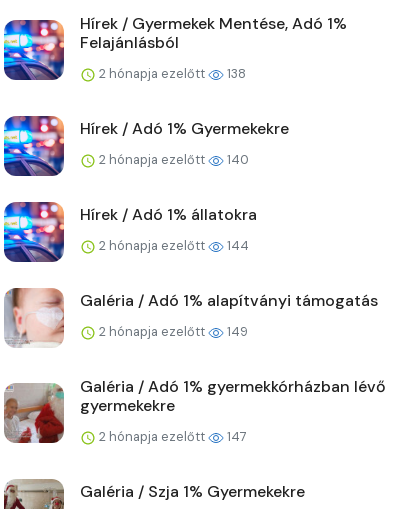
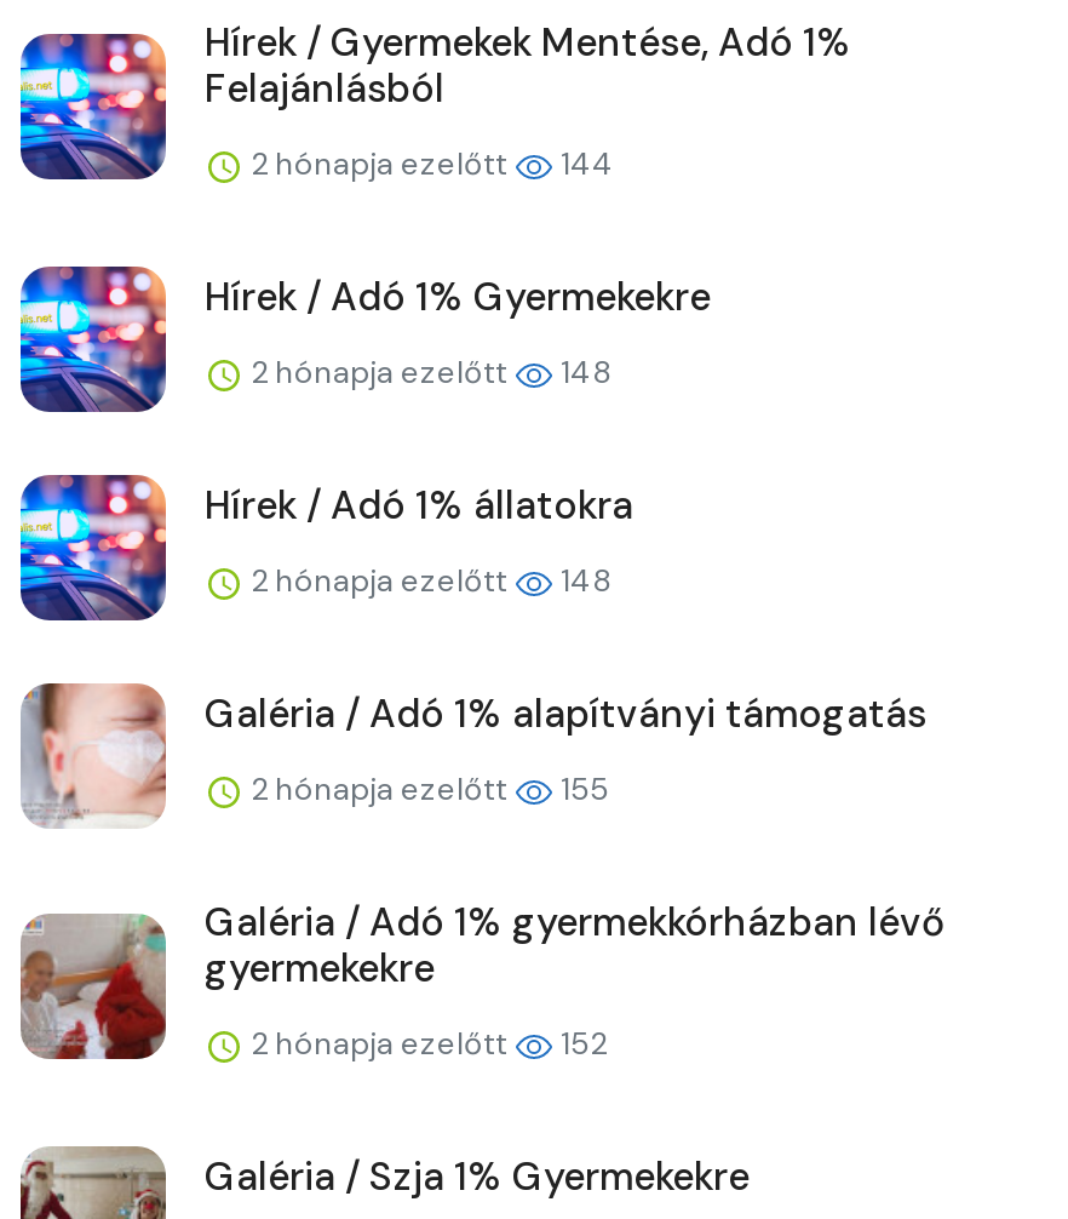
- 2 hónapja ezelőtt 138
+ 2 hónapja ezelőtt 144

- 2 hónapja ezelőtt 140
+ 2 hónapja ezelőtt 148

- 2 hónapja ezelőtt 144
+ 2 hónapja ezelőtt 148

- 2 hónapja ezelőtt 149
+ 2 hónapja ezelőtt 155

- 2 hónapja ezelőtt 147
+ 2 hónapja ezelőtt 152
